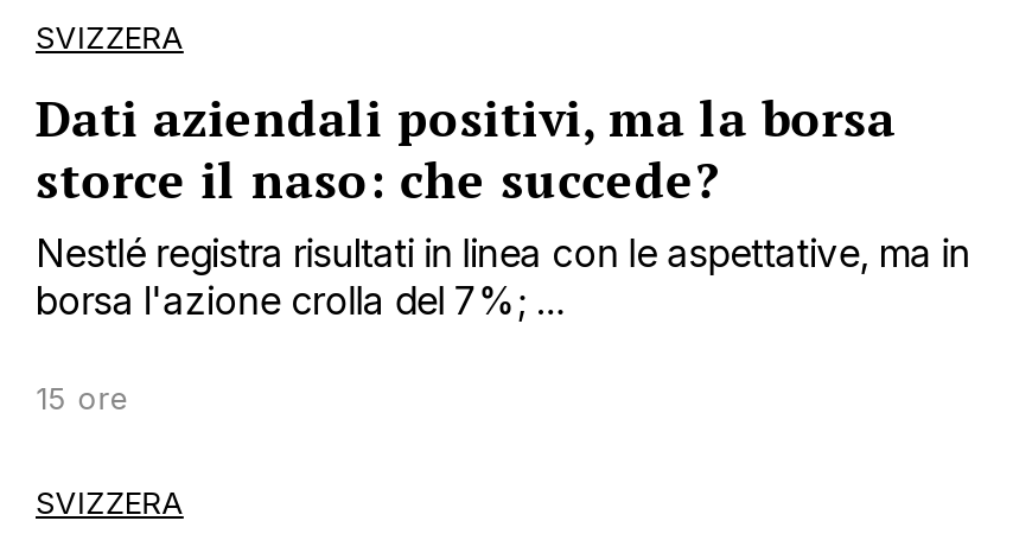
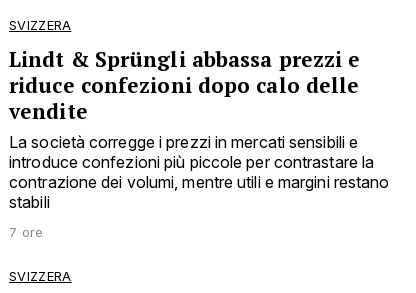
- Dati aziendali positivi, ma la borsa
- storce il naso: che succede?
- Nestlé registra risultati in linea con le aspettative, ma in
- borsa l'azione crolla del 7%; ...
+ Lindt & Sprüngli abbassa prezzi e
+ riduce confezioni dopo calo delle
+ vendite
+ La società corregge i prezzi in mercati sensibili e
+ introduce confezioni più piccole per contrastare la
+ contrazione dei volumi, mentre utili e margini restano
+ stabili

- 15 ore
+ 7 ore
